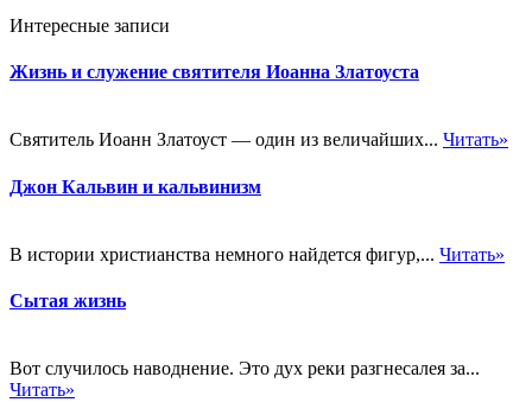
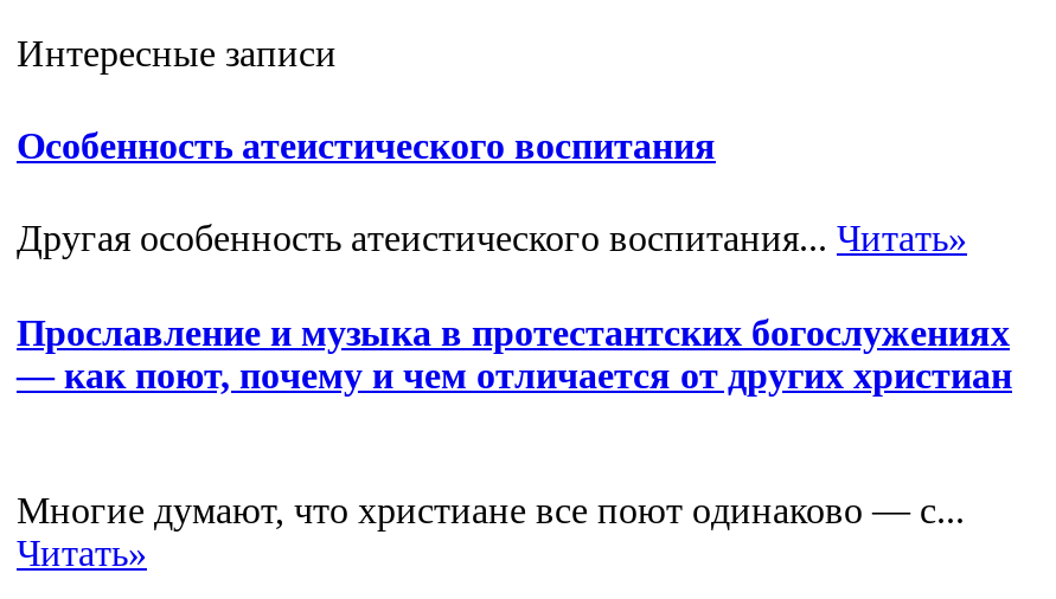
- Жизнь и служение святителя Иоанна Златоуста
- Святитель Иоанн Златоуст — один из величайших... Читать»
- Джон Кальвин и кальвинизм
- В истории христианства немного найдется фигур,... Читать»
- Сытая жизнь
- Вот случилось наводнение. Это дух реки разгнесалея за...
+ Особенность атеистического воспитания
+ Другая особенность атеистического воспитания... Читать»
+ Прославление и музыка в протестантских богослужениях
+ — как поют, почему и чем отличается от других христиан
+ Многие думают, что христиане все поют одинаково — с...
